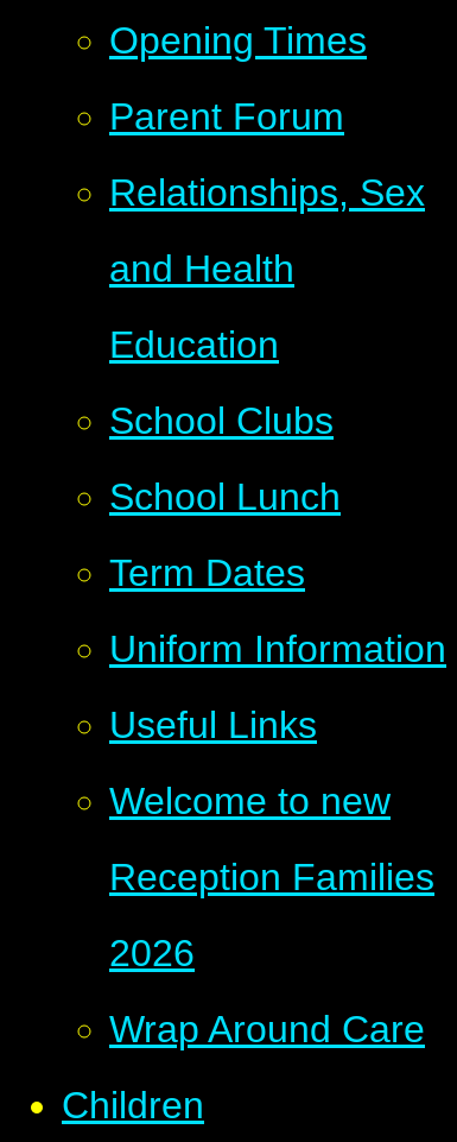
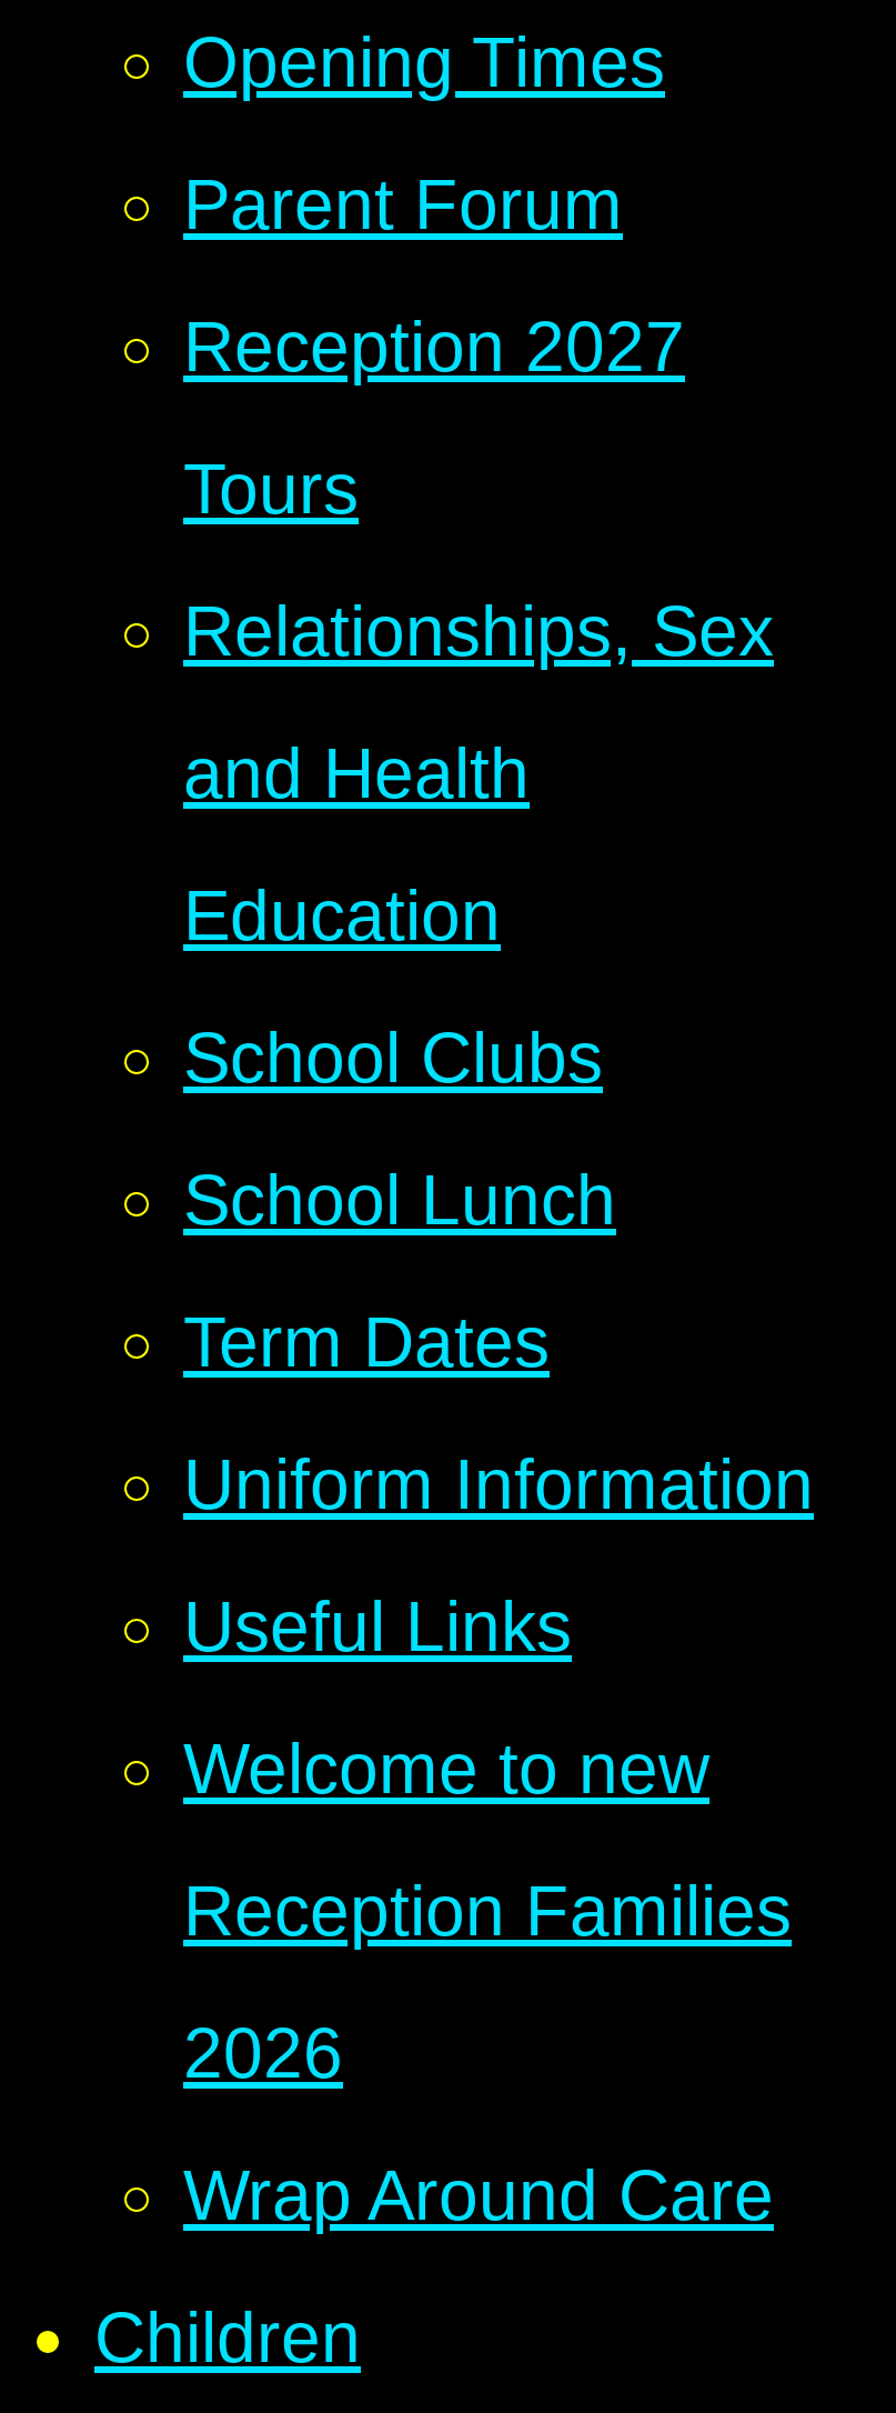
+ Reception 2027
+ Tours
